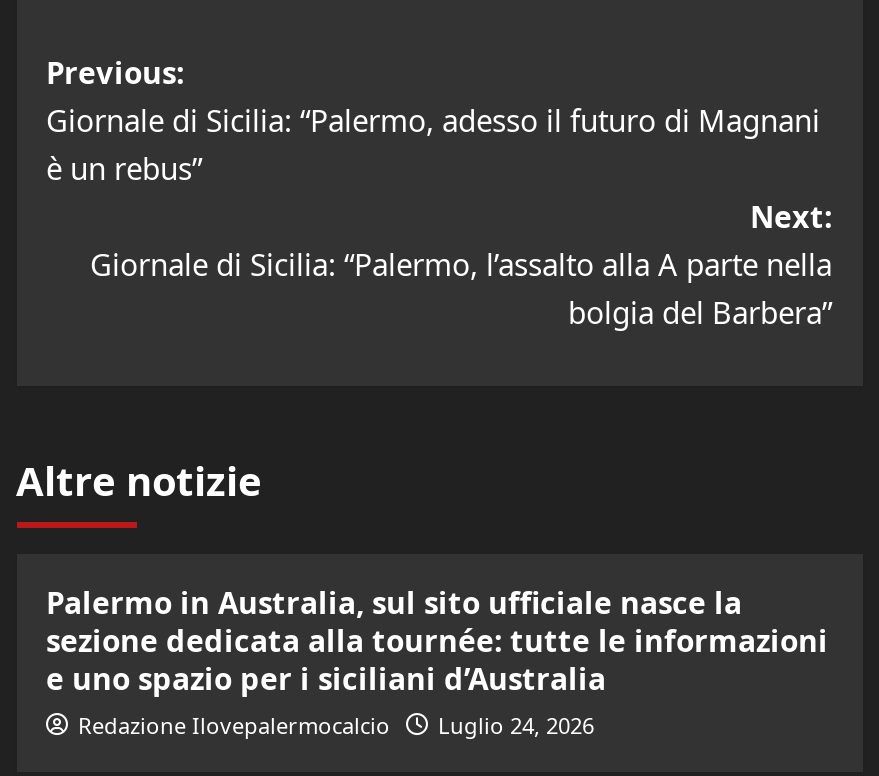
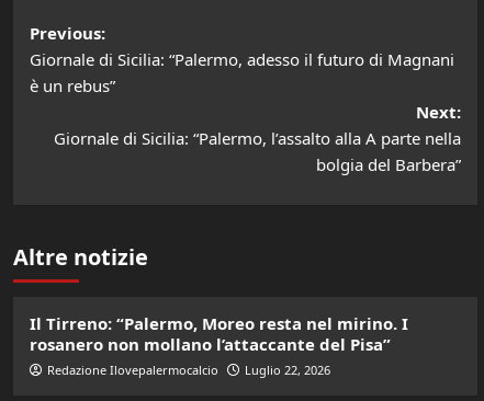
- Palermo in Australia, sul sito ufficiale nasce la
- sezione dedicata alla tournée: tutte le informazioni
- e uno spazio per i siciliani d’Australia
+ Il Tirreno: “Palermo, Moreo resta nel mirino. I
+ rosanero non mollano l’attaccante del Pisa”

- Redazione Ilovepalermocalcio Luglio 24, 2026
+ Redazione Ilovepalermocalcio Luglio 22, 2026
